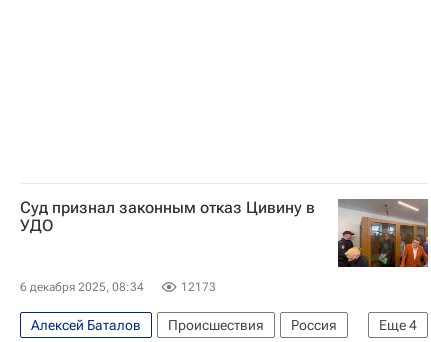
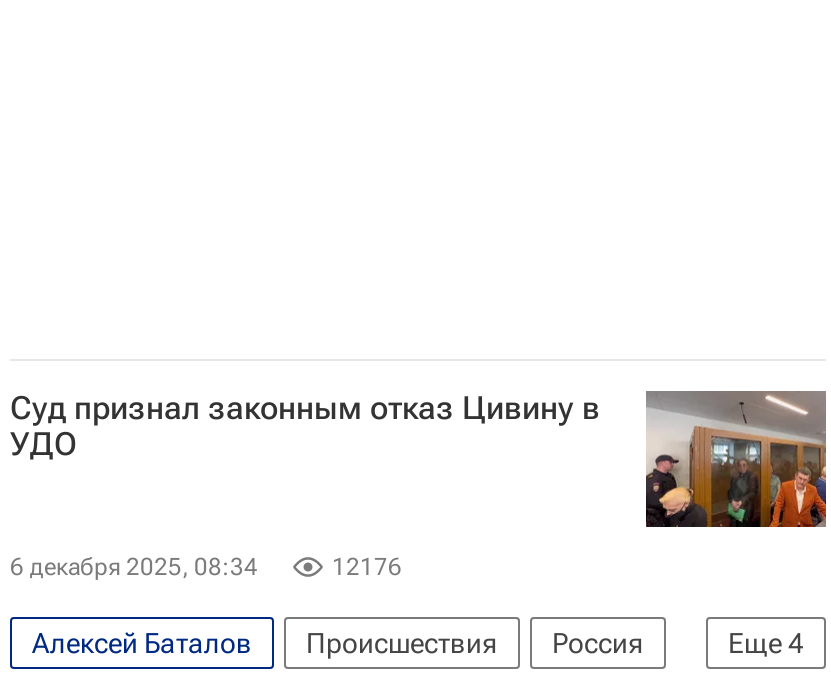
- 12173
+ 12176
